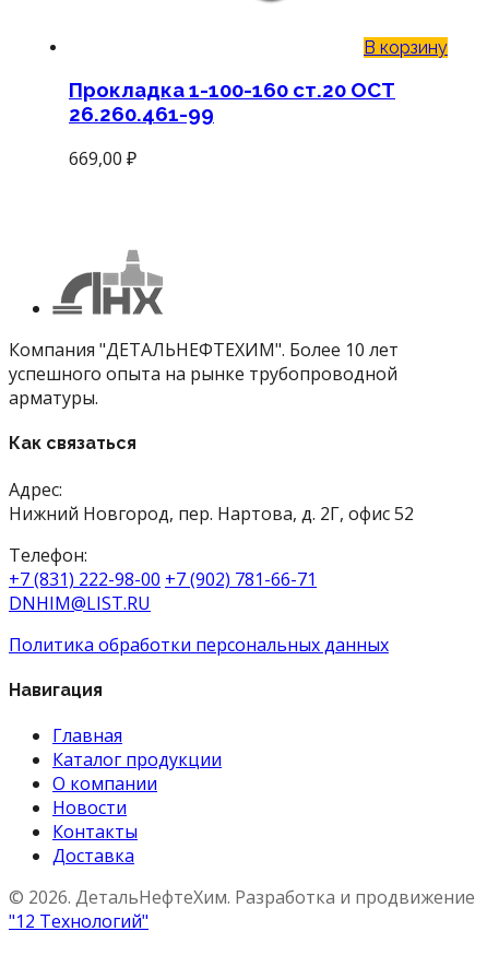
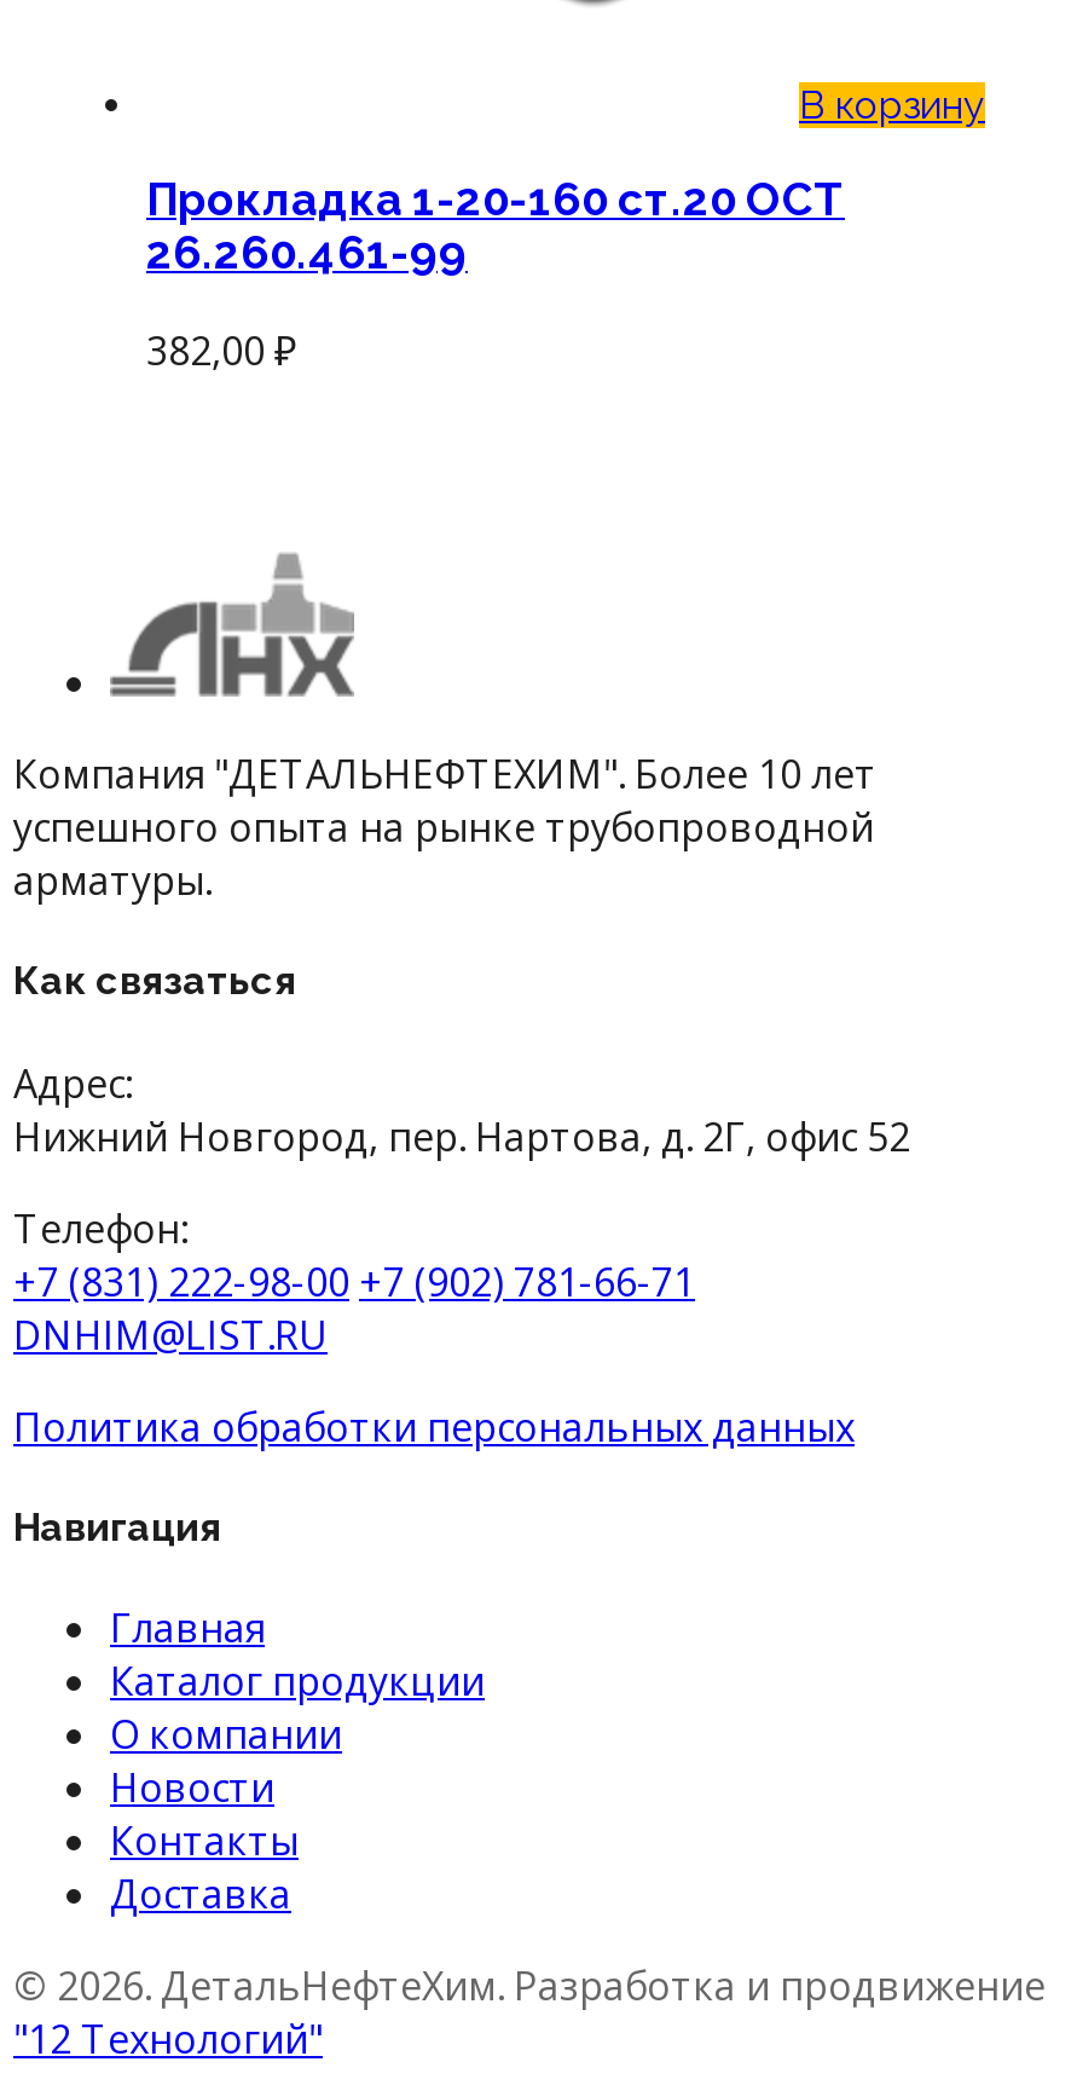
- Прокладка 1-100-160 ст.20 ОСТ
+ Прокладка 1-20-160 ст.20 ОСТ

- 669,00 ₽
+ 382,00 ₽
